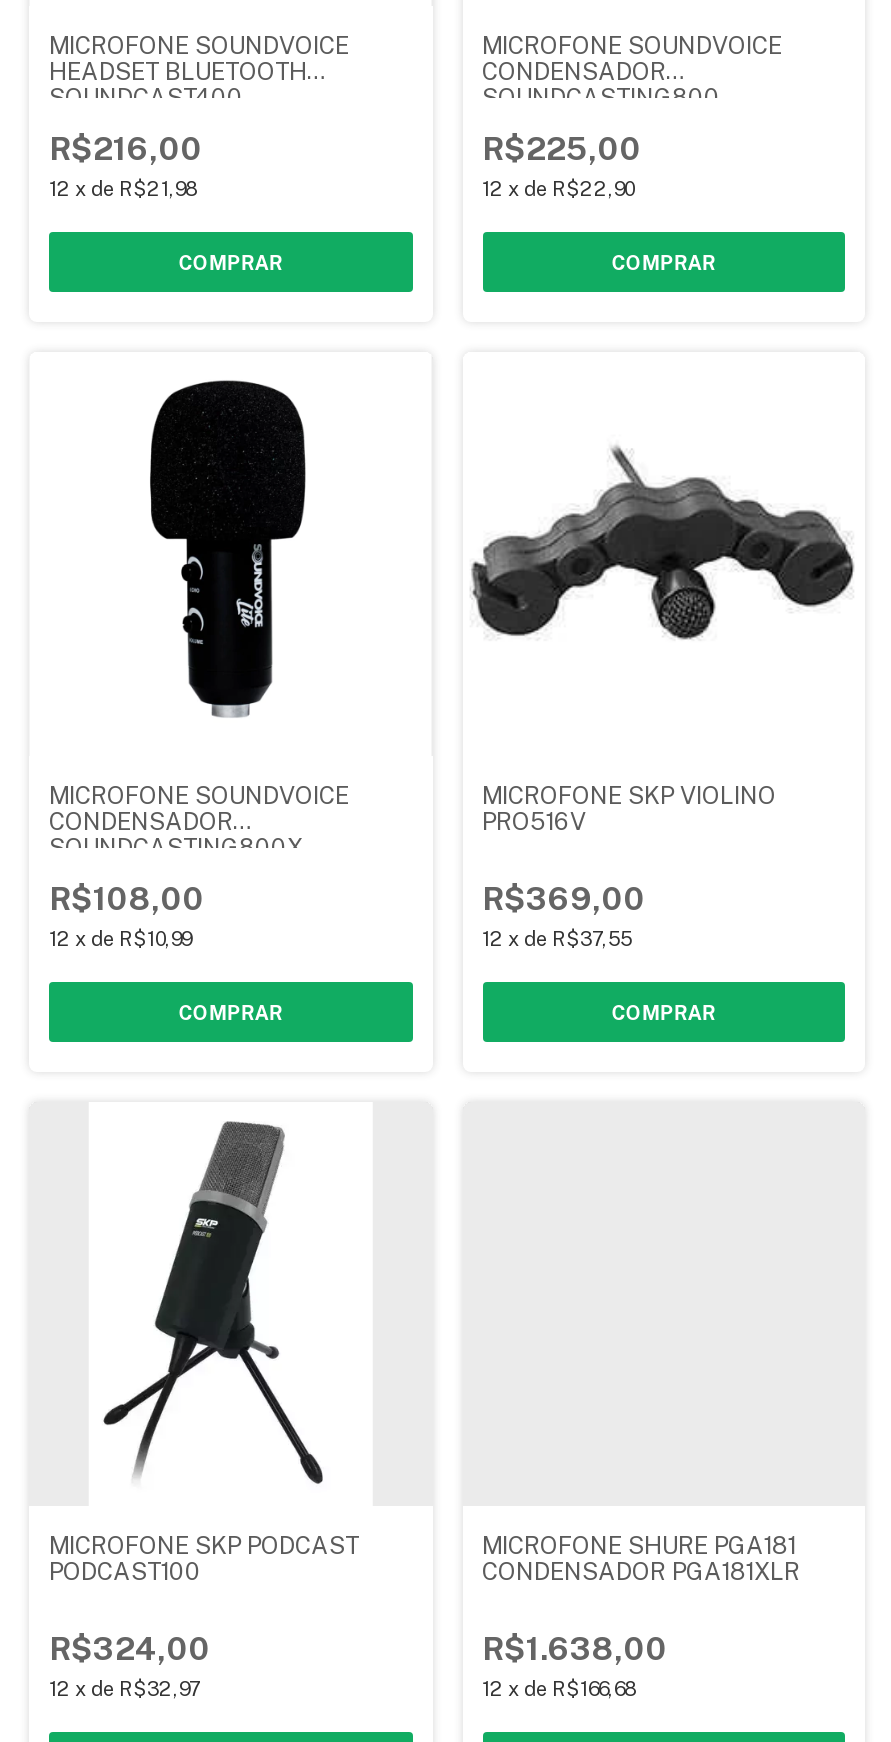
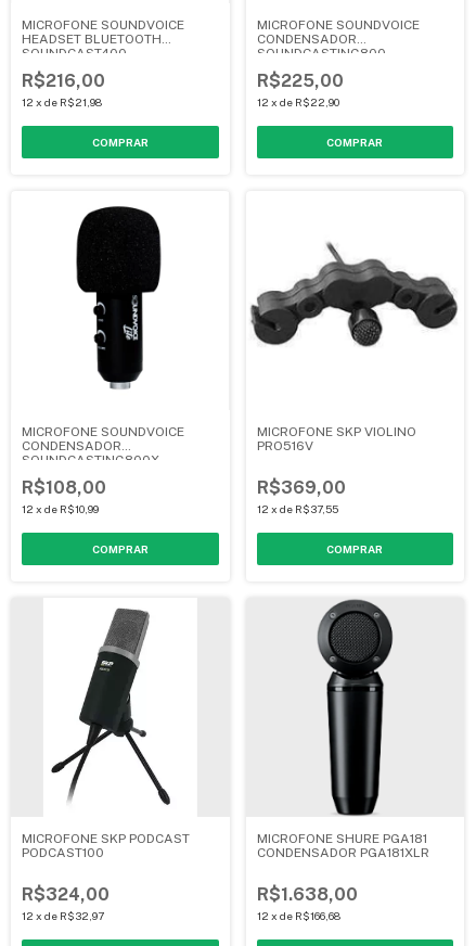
+ [image]
